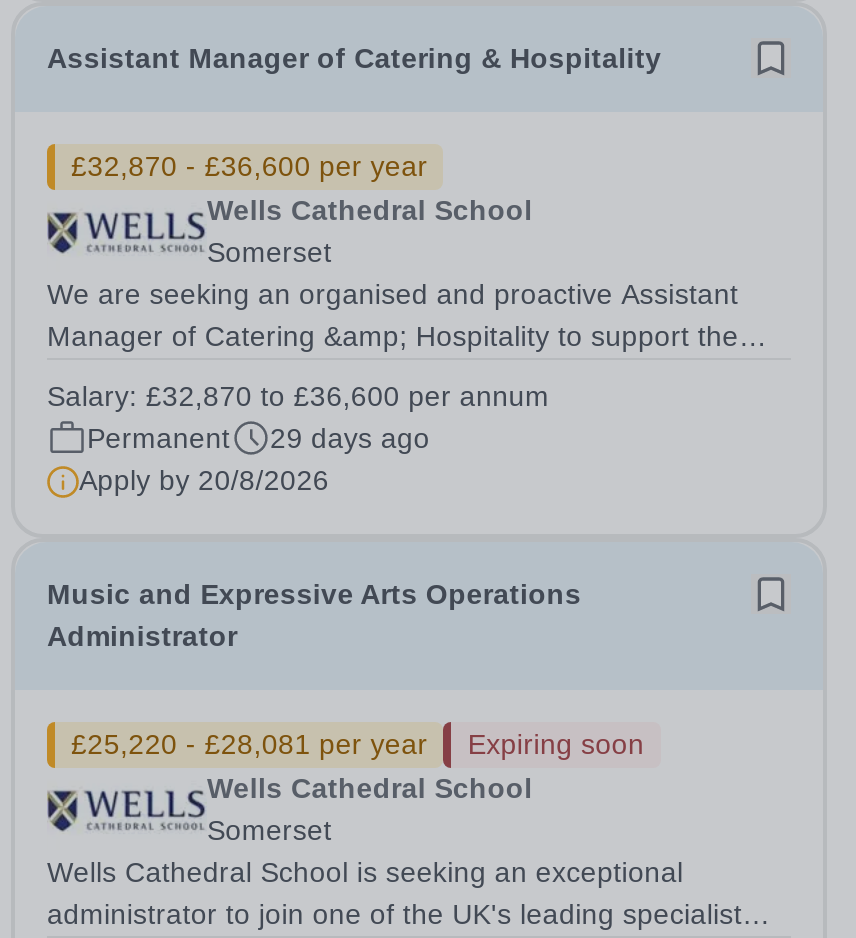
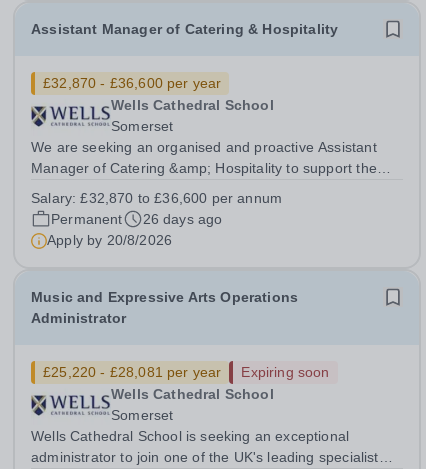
- Permanent 29 days ago
+ Permanent 26 days ago
